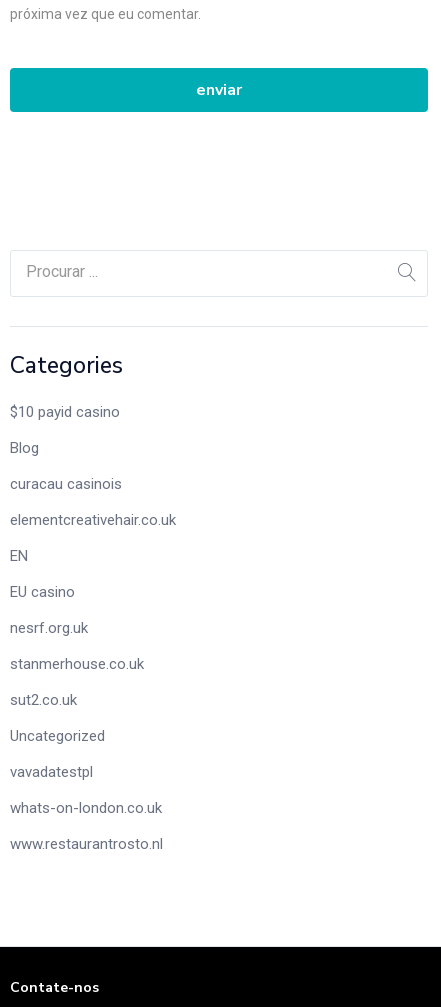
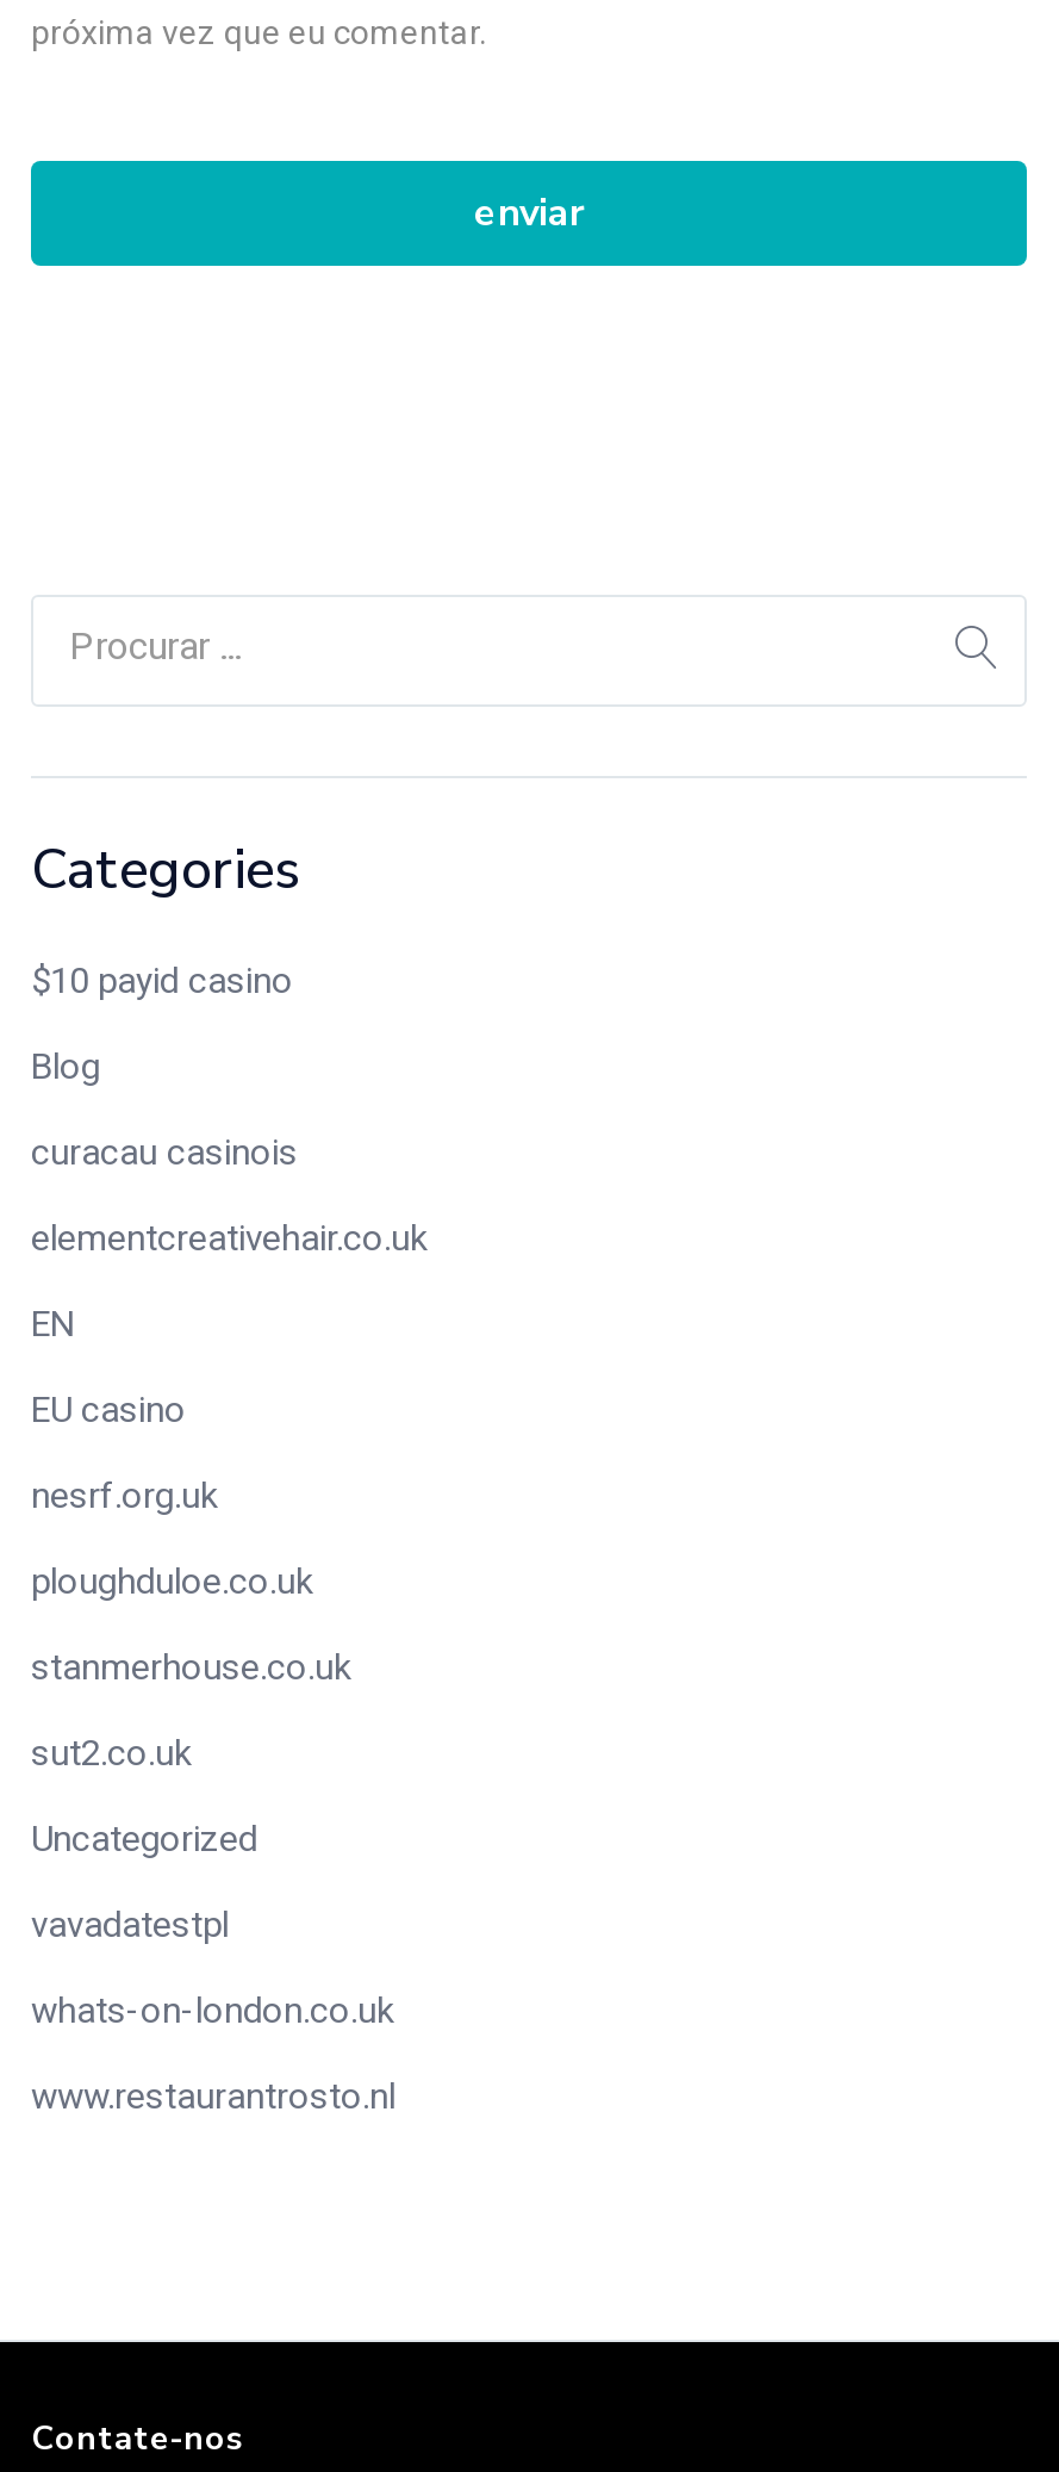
+ ploughduloe.co.uk
